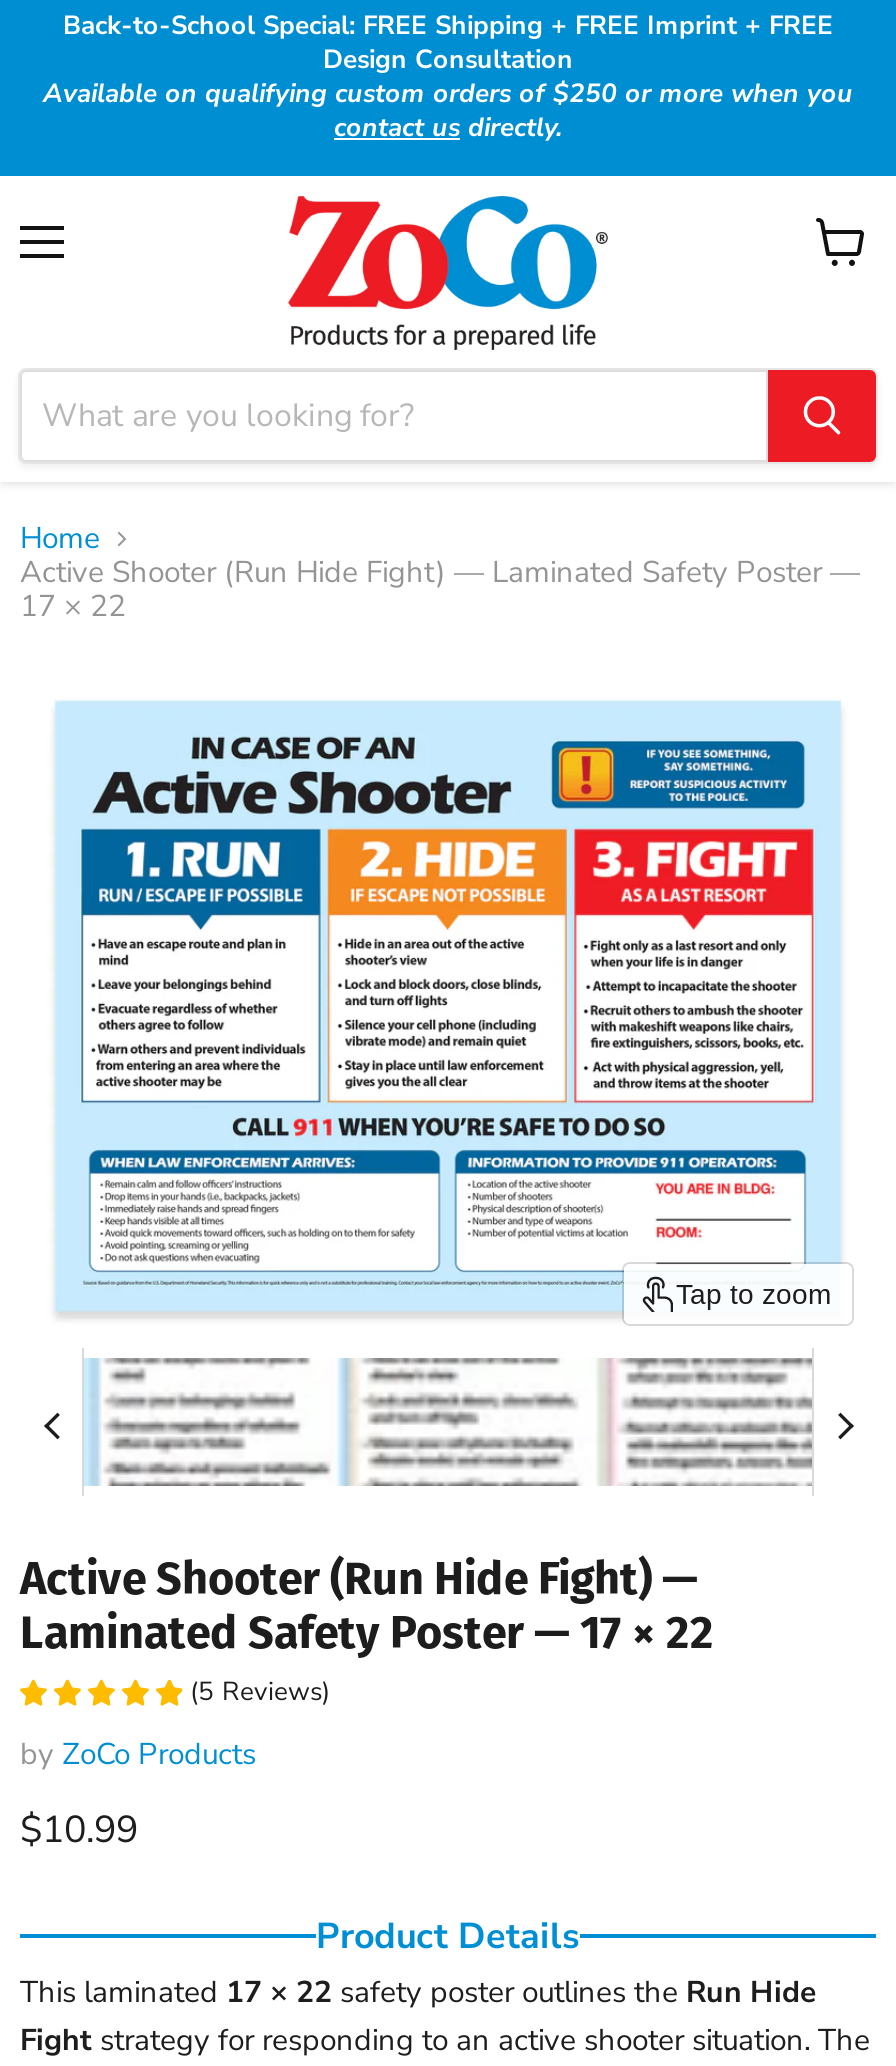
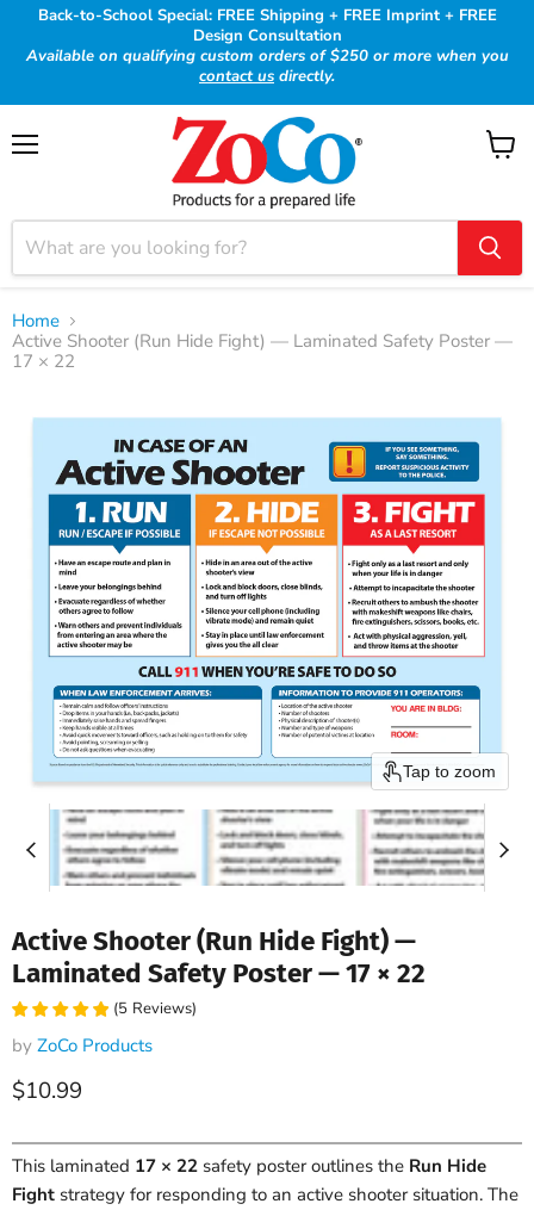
- Product Details
